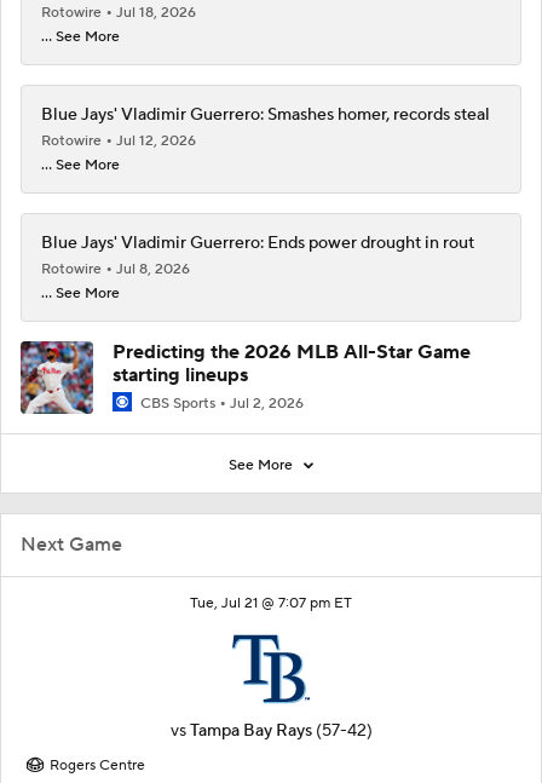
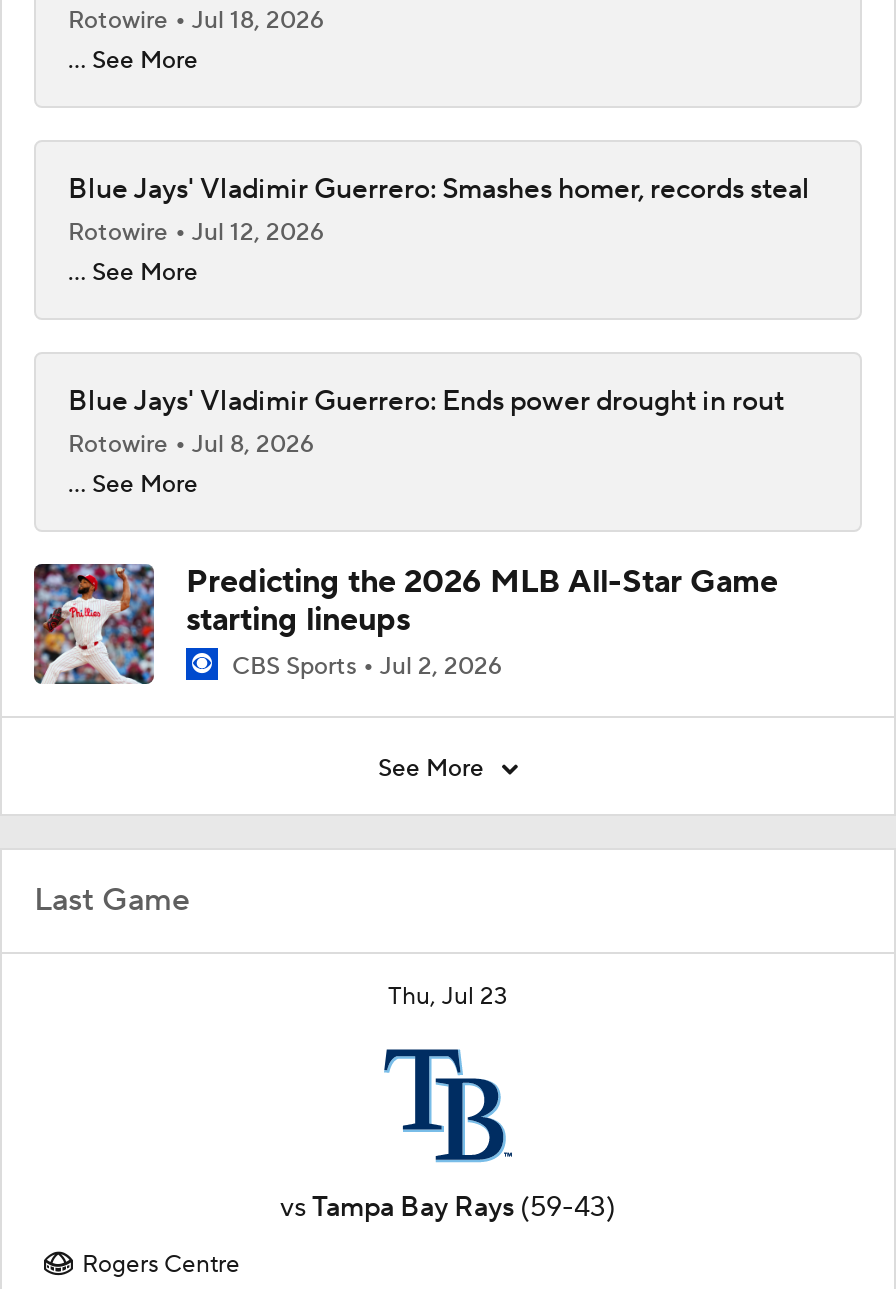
- Next Game
+ Last Game

- Tue, Jul 21 @ 7:07 pm ET
+ Thu, Jul 23

- vs Tampa Bay Rays (57-42)
+ vs Tampa Bay Rays (59-43)
